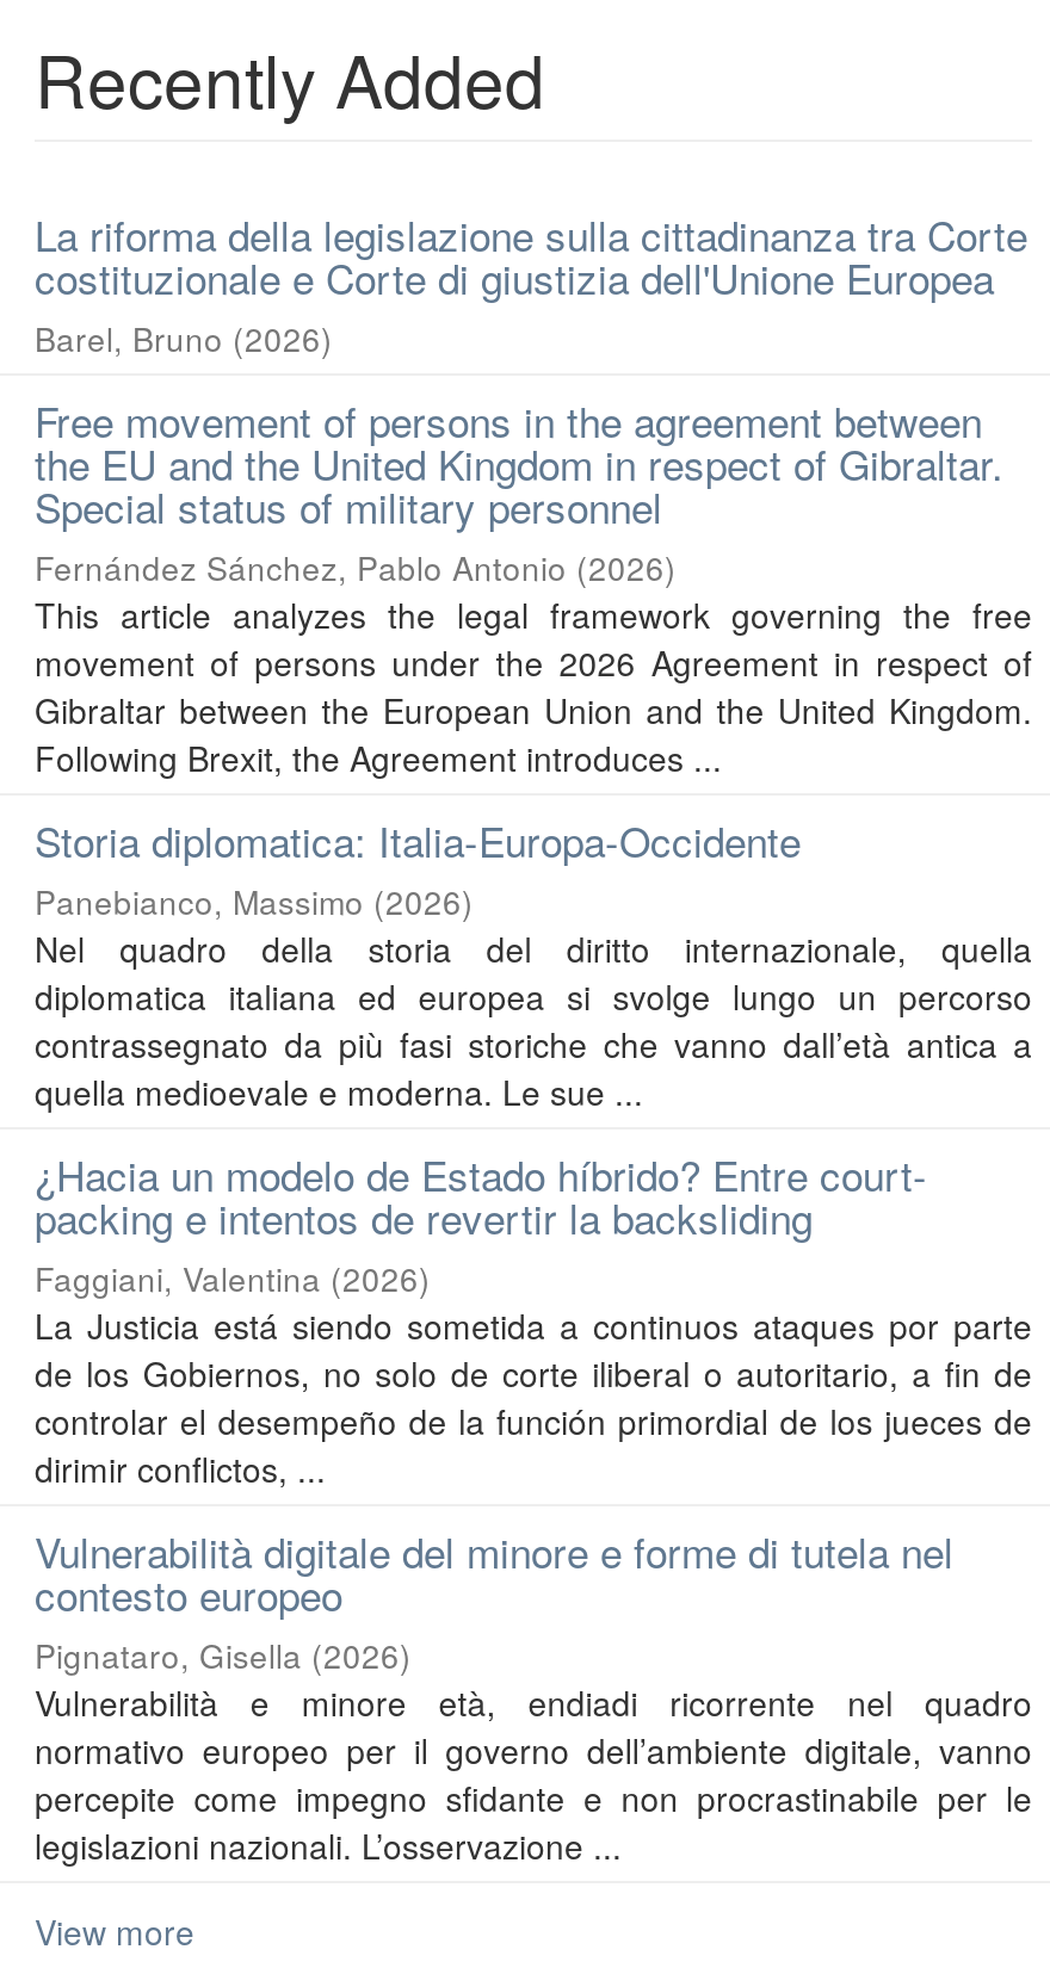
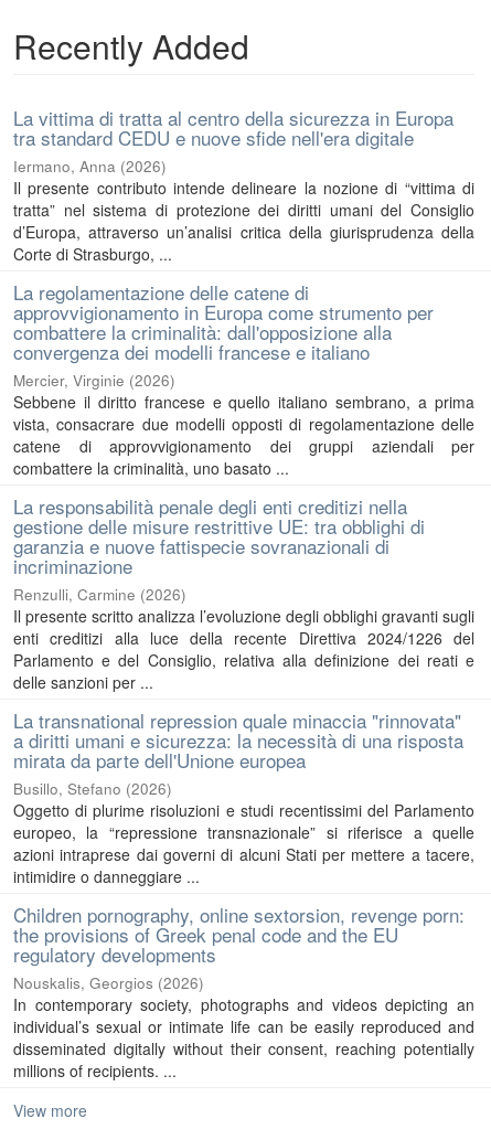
- La riforma della legislazione sulla cittadinanza tra Corte
- costituzionale e Corte di giustizia dell'Unione Europea
- Barel, Bruno (2026)
+ La vittima di tratta al centro della sicurezza in Europa
+ tra standard CEDU e nuove sfide nell'era digitale
+ Iermano, Anna (2026)
+ Il presente contributo intende delineare la nozione di “vittima di
+ tratta” nel sistema di protezione dei diritti umani del Consiglio
+ d’Europa, attraverso un’analisi critica della giurisprudenza della
+ Corte di Strasburgo, ...

- Free movement of persons in the agreement between
- the EU and the United Kingdom in respect of Gibraltar.
- Special status of military personnel
- Fernández Sánchez, Pablo Antonio (2026)
- This article analyzes the legal framework governing the free
- movement of persons under the 2026 Agreement in respect of
- Gibraltar between the European Union and the United Kingdom.
- Following Brexit, the Agreement introduces ...
+ La regolamentazione delle catene di
+ approvvigionamento in Europa come strumento per
+ combattere la criminalità: dall'opposizione alla
+ convergenza dei modelli francese e italiano
+ Mercier, Virginie (2026)
+ Sebbene il diritto francese e quello italiano sembrano, a prima
+ vista, consacrare due modelli opposti di regolamentazione delle
+ catene di approvvigionamento dei gruppi aziendali per
+ combattere la criminalità, uno basato ...

- Storia diplomatica: Italia-Europa-Occidente
- Panebianco, Massimo (2026)
- Nel quadro della storia del diritto internazionale, quella
- diplomatica italiana ed europea si svolge lungo un percorso
- contrassegnato da più fasi storiche che vanno dall’età antica a
- quella medioevale e moderna. Le sue ...
+ La responsabilità penale degli enti creditizi nella
+ gestione delle misure restrittive UE: tra obblighi di
+ garanzia e nuove fattispecie sovranazionali di
+ incriminazione
+ Renzulli, Carmine (2026)
+ Il presente scritto analizza l’evoluzione degli obblighi gravanti sugli
+ enti creditizi alla luce della recente Direttiva 2024/1226 del
+ Parlamento e del Consiglio, relativa alla definizione dei reati e
+ delle sanzioni per ...

- ¿Hacia un modelo de Estado híbrido? Entre court-
- packing e intentos de revertir la backsliding
- Faggiani, Valentina (2026)
- La Justicia está siendo sometida a continuos ataques por parte
- de los Gobiernos, no solo de corte iliberal o autoritario, a fin de
- controlar el desempeño de la función primordial de los jueces de
- dirimir conflictos, ...
+ La transnational repression quale minaccia "rinnovata"
+ a diritti umani e sicurezza: la necessità di una risposta
+ mirata da parte dell'Unione europea
+ Busillo, Stefano (2026)
+ Oggetto di plurime risoluzioni e studi recentissimi del Parlamento
+ europeo, la “repressione transnazionale” si riferisce a quelle
+ azioni intraprese dai governi di alcuni Stati per mettere a tacere,
+ intimidire o danneggiare ...

- Vulnerabilità digitale del minore e forme di tutela nel
- contesto europeo
- Pignataro, Gisella (2026)
- Vulnerabilità e minore età, endiadi ricorrente nel quadro
- normativo europeo per il governo dell’ambiente digitale, vanno
- percepite come impegno sfidante e non procrastinabile per le
- legislazioni nazionali. L’osservazione ...
+ Children pornography, online sextorsion, revenge porn:
+ the provisions of Greek penal code and the EU
+ regulatory developments
+ Nouskalis, Georgios (2026)
+ In contemporary society, photographs and videos depicting an
+ individual’s sexual or intimate life can be easily reproduced and
+ disseminated digitally without their consent, reaching potentially
+ millions of recipients. ...
